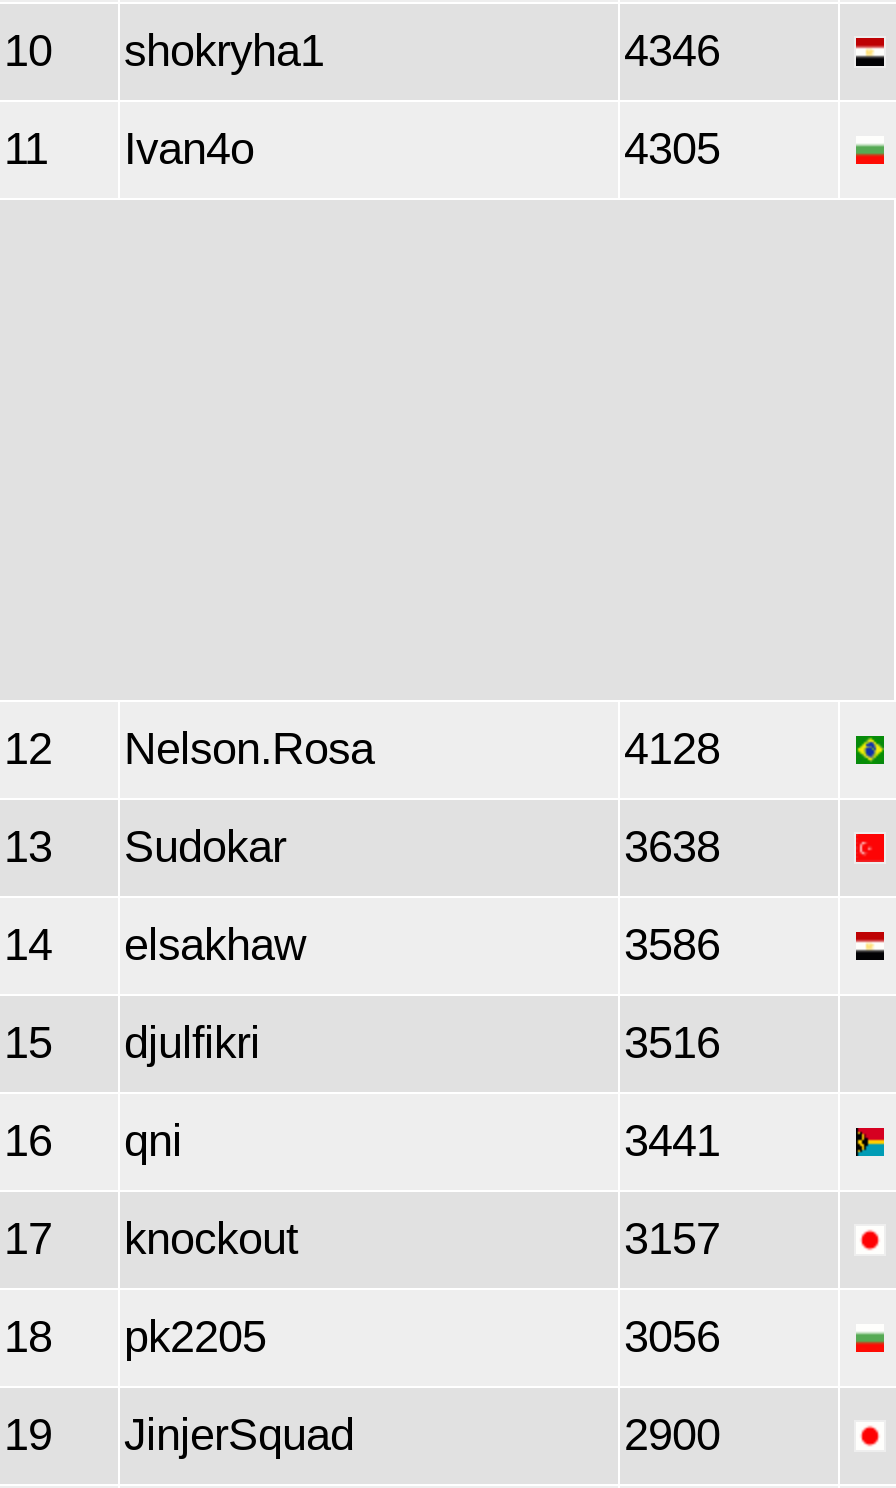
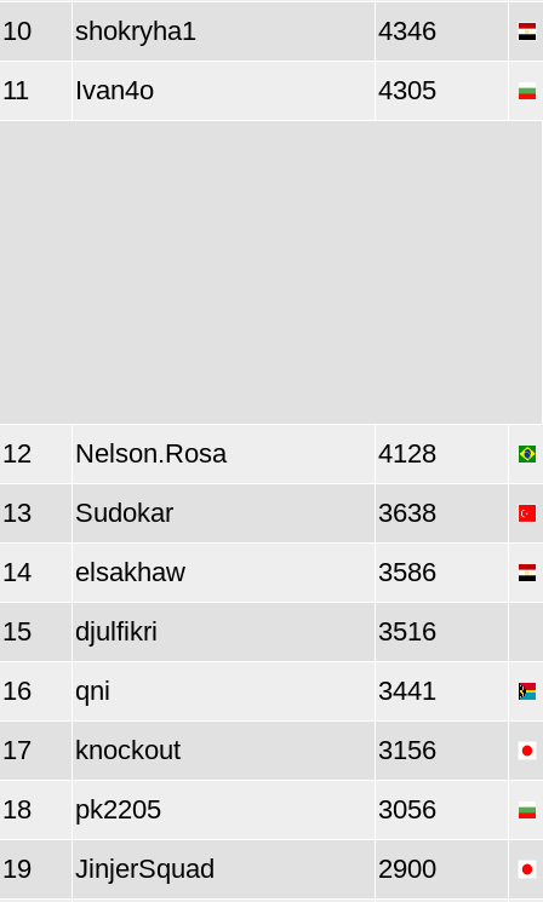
- 3157
+ 3156
